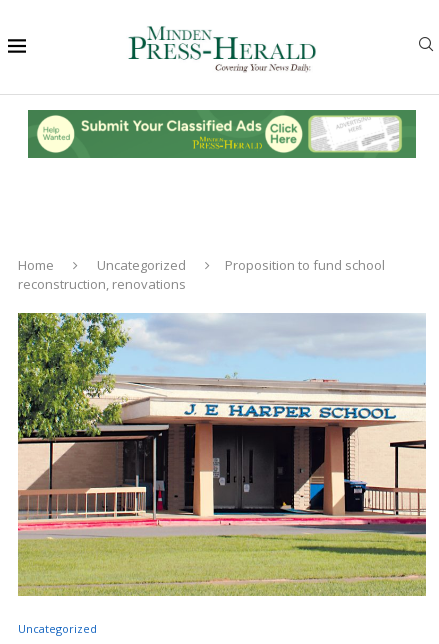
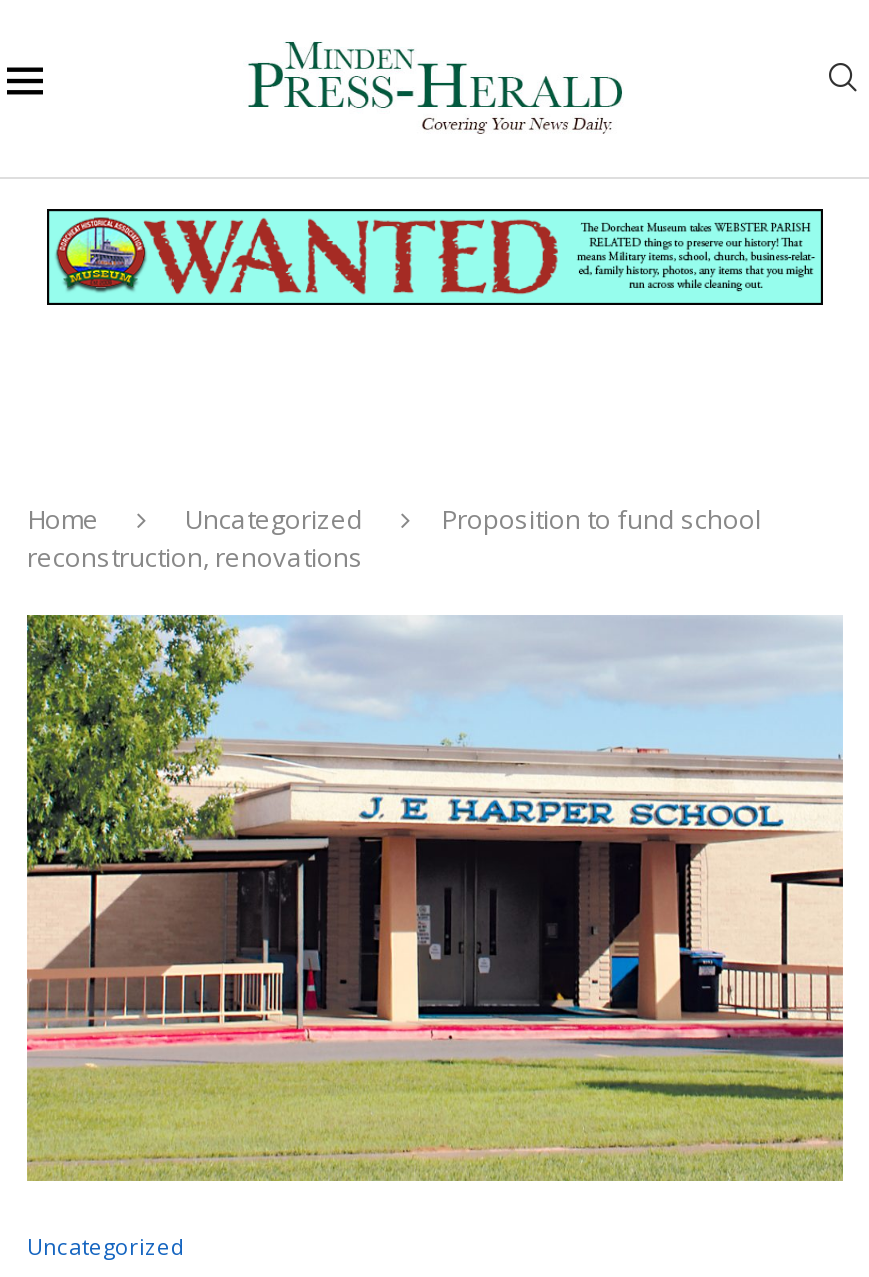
- [image]
+ [image]
